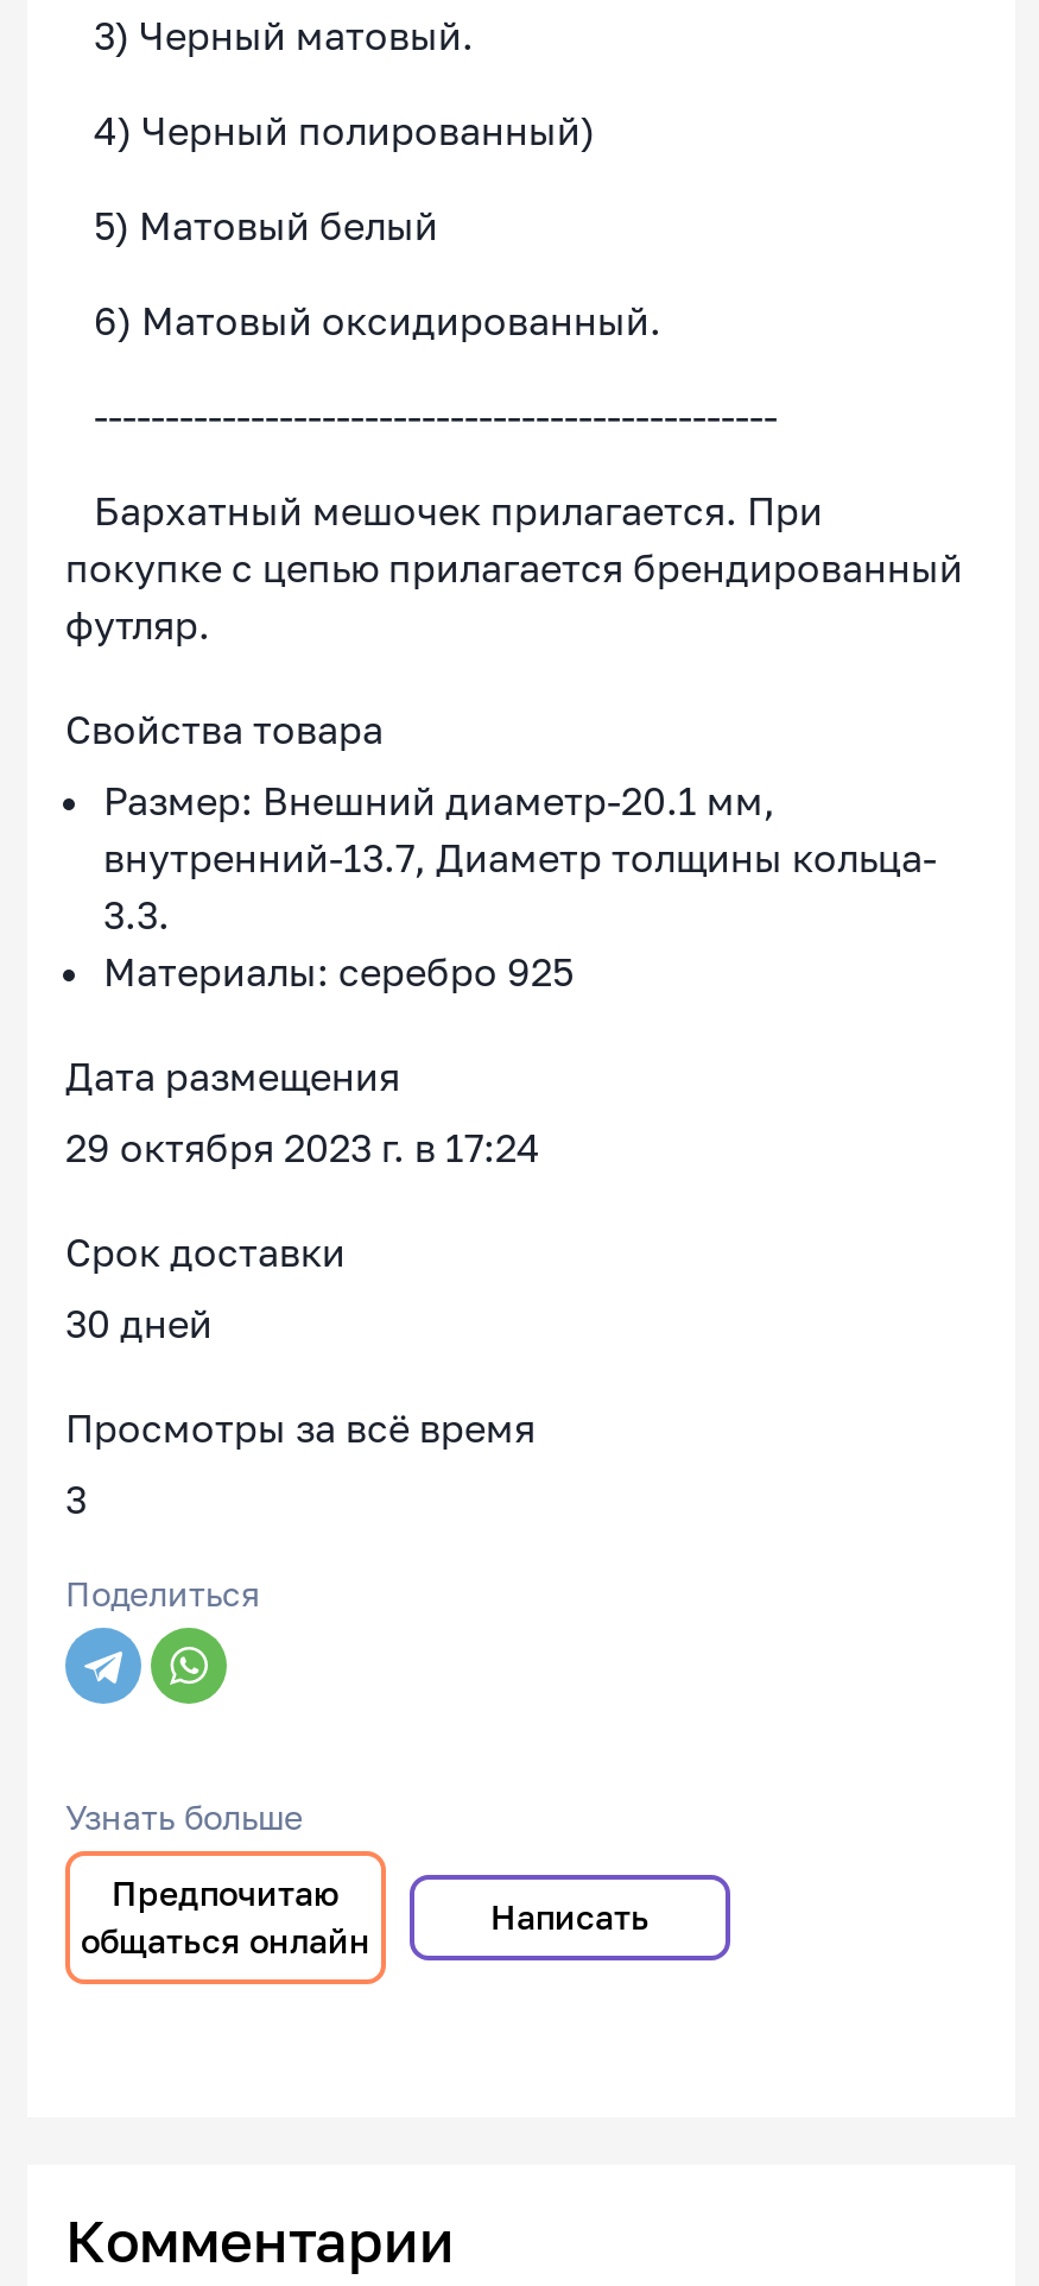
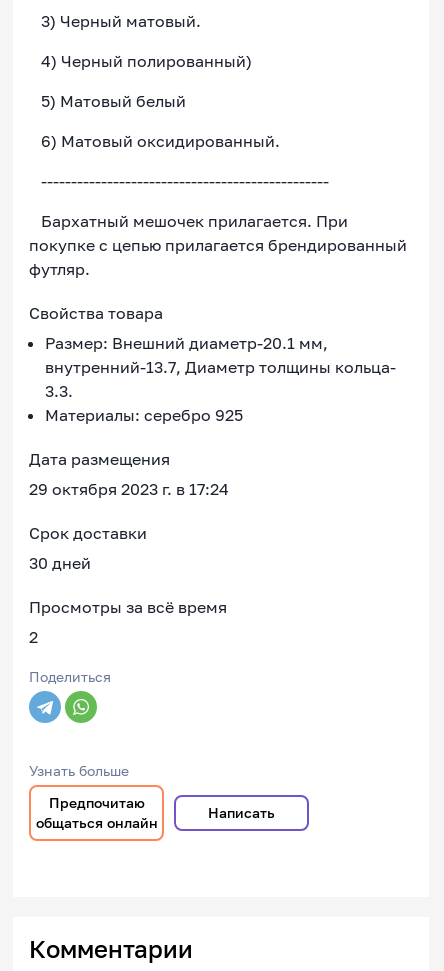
- 3
+ 2
